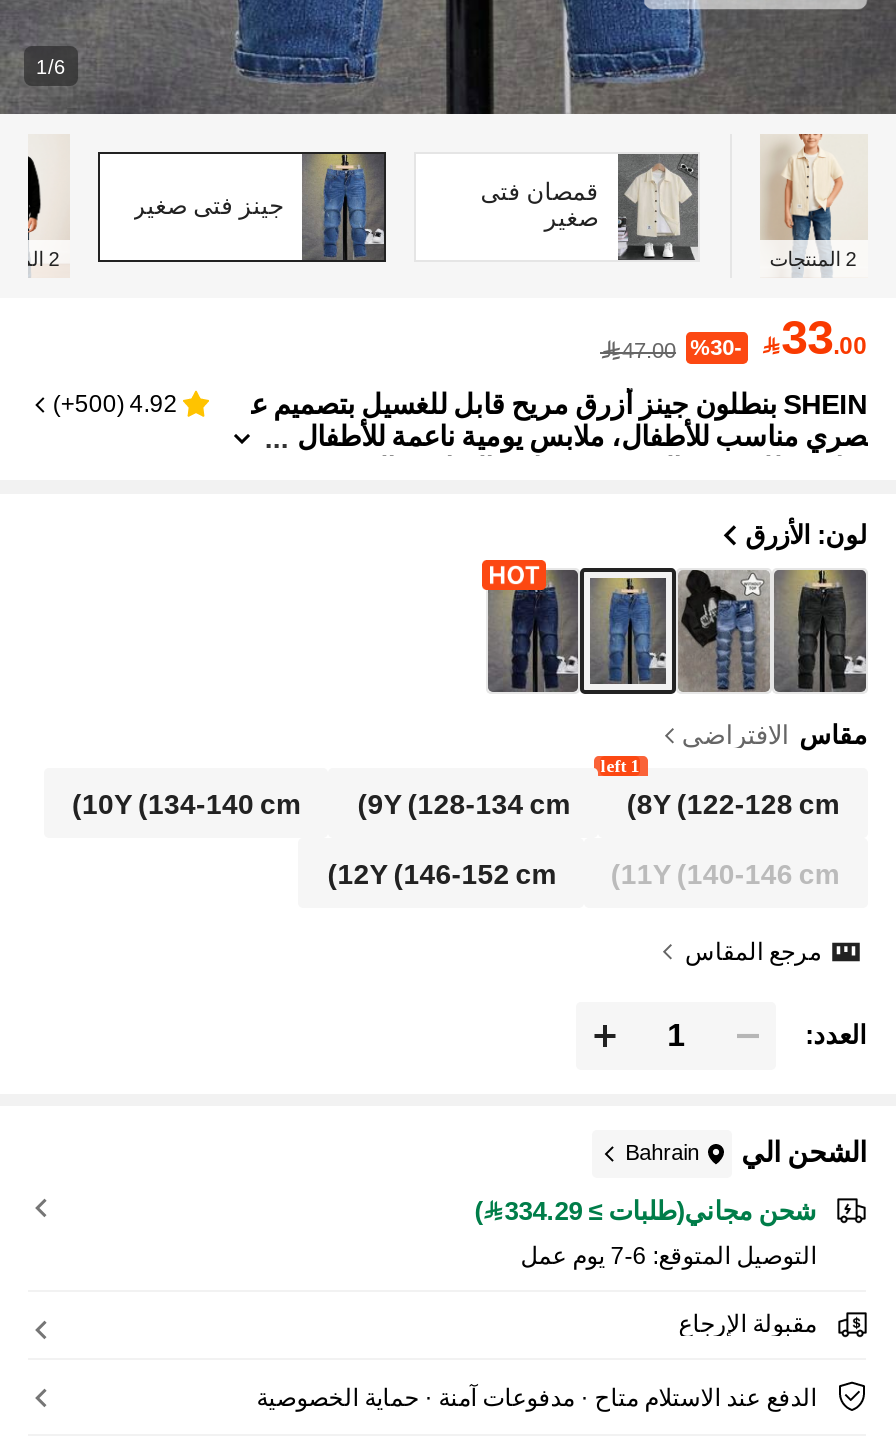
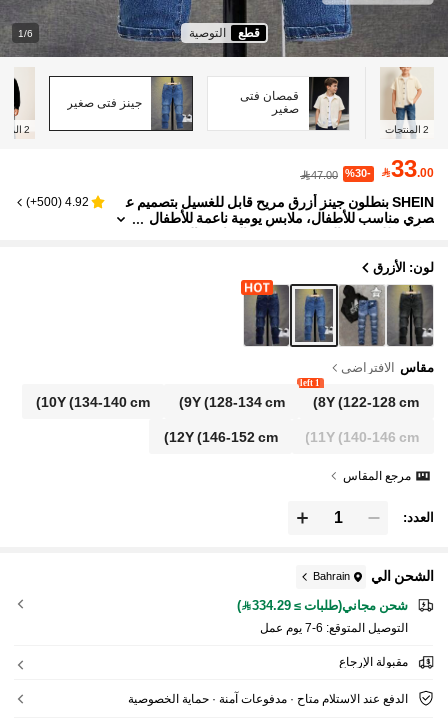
+ قطع
+ التوصية

- [image]
+ [image]
